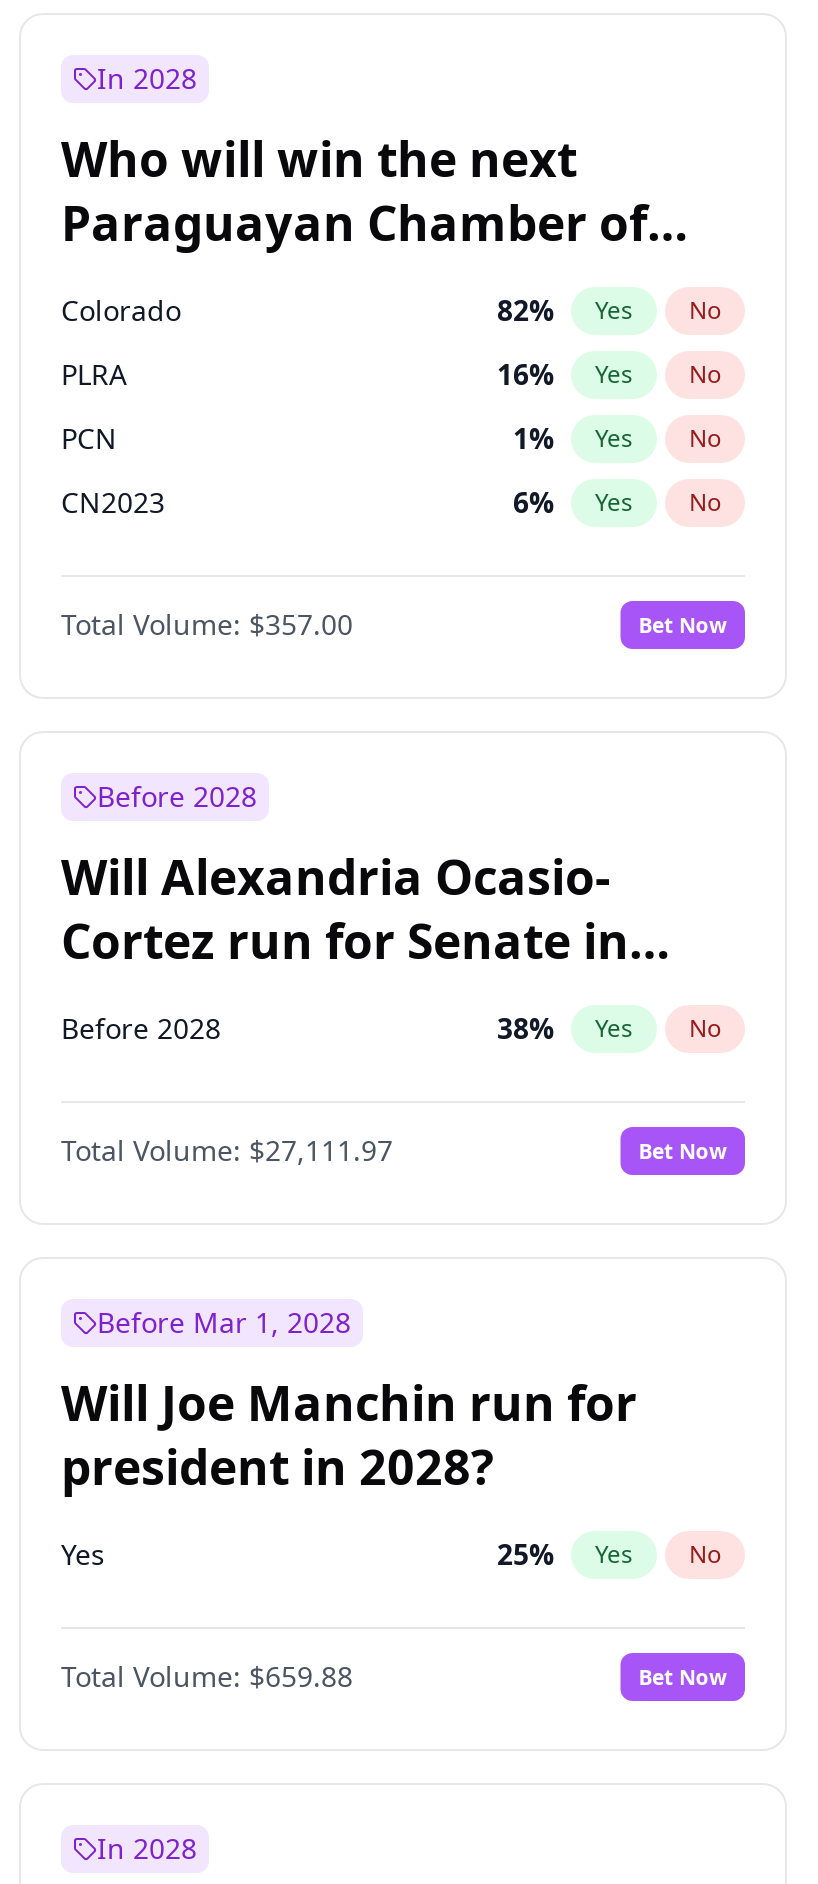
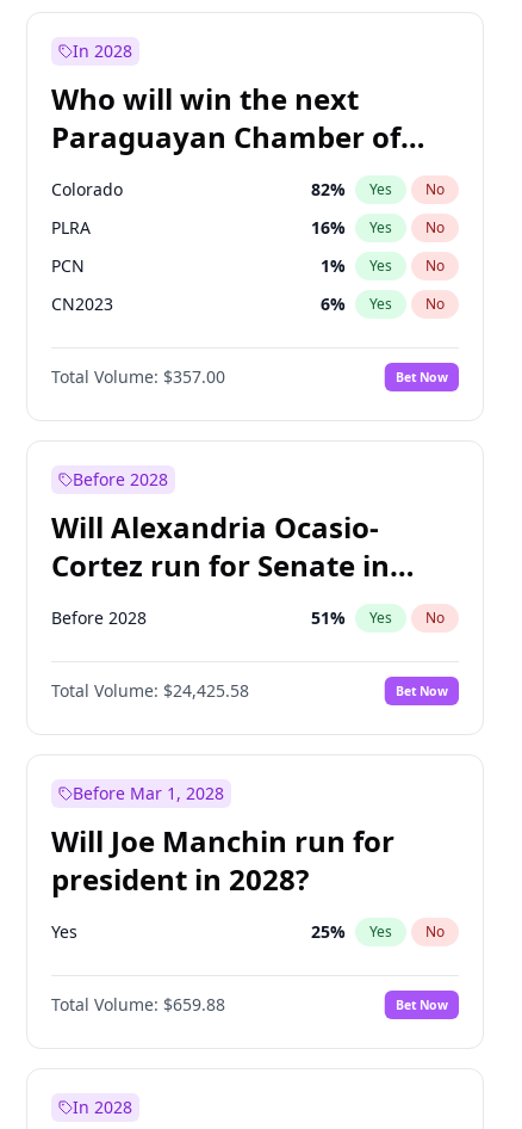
- 38% Yes No
+ 51% Yes No

- Total Volume: $27,111.97
+ Total Volume: $24,425.58
